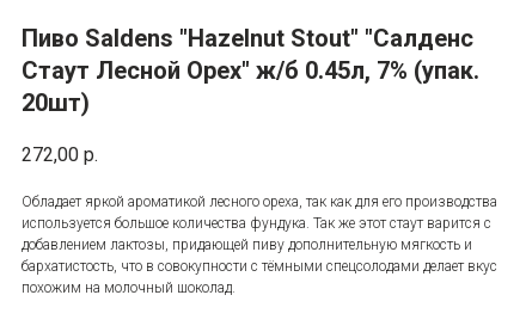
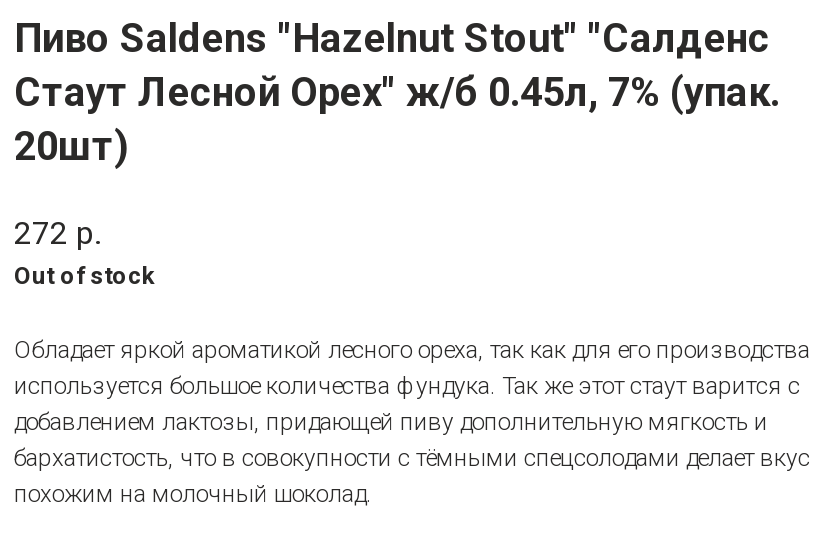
- 272,00 р.
+ 272 р.
+ Out of stock
